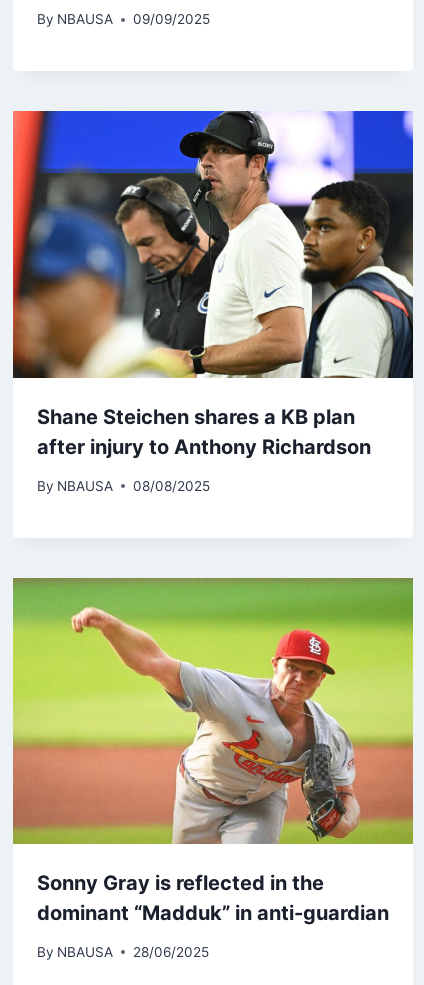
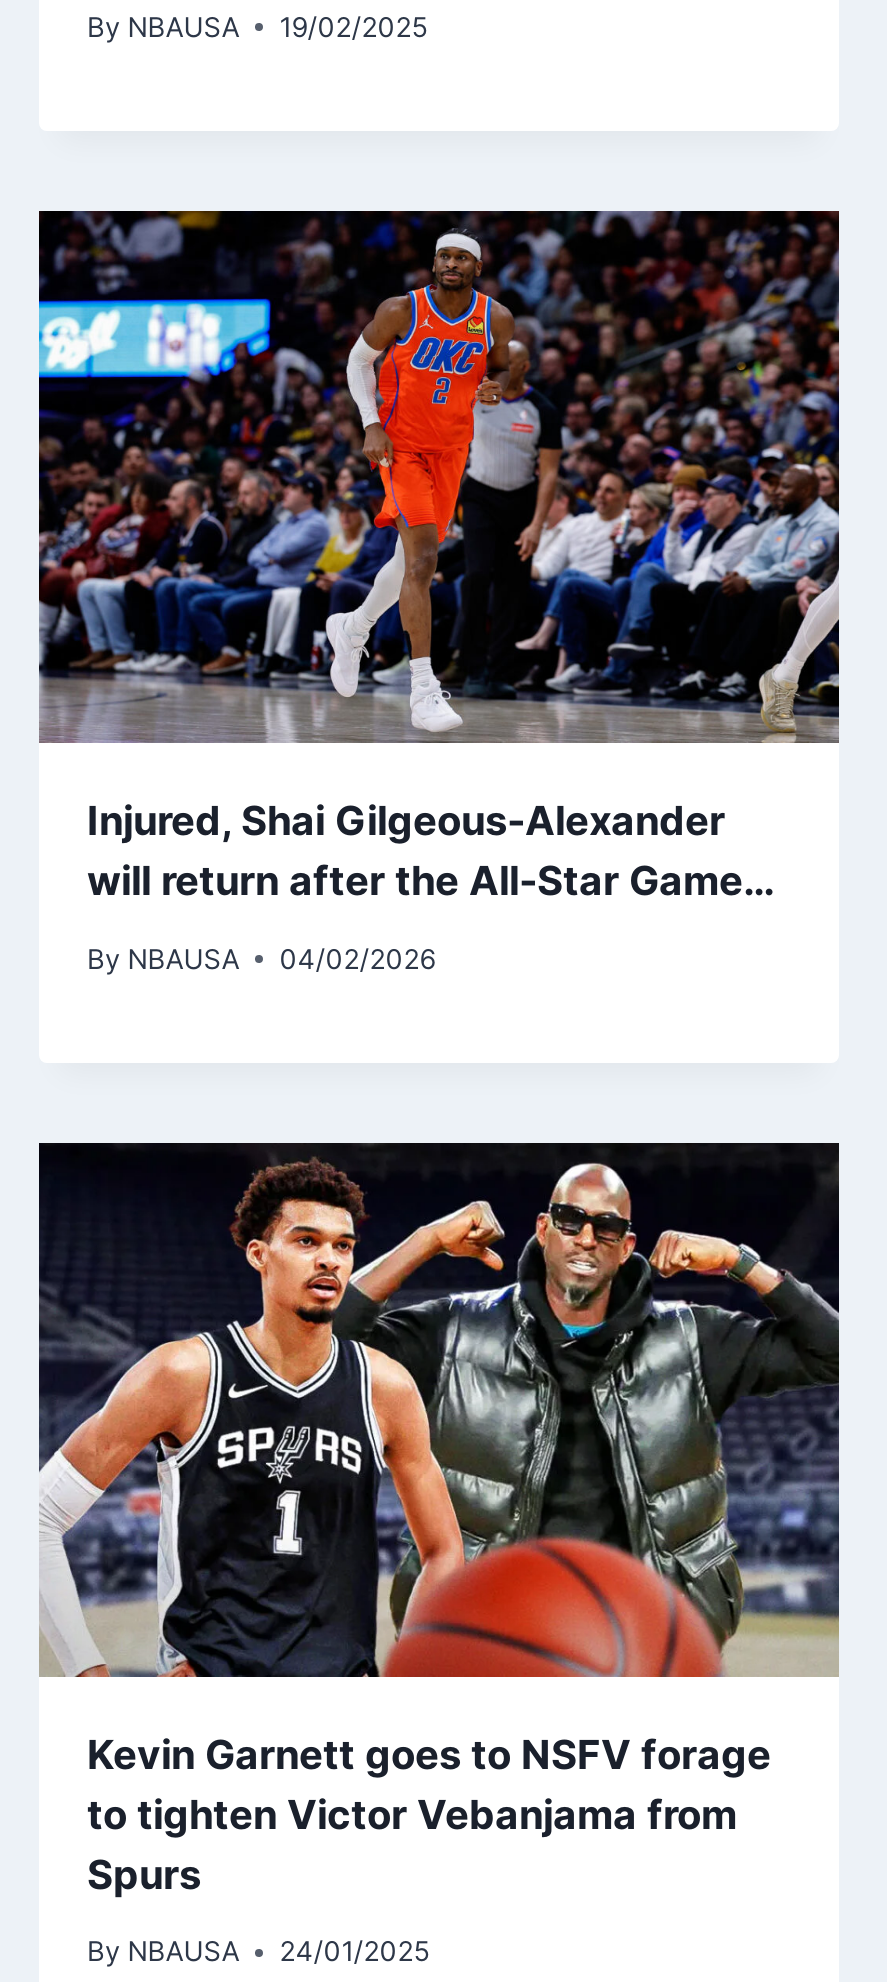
- By NBAUSA 09/09/2025
+ By NBAUSA 19/02/2025

- [image]
- Shane Steichen shares a KB plan
- after injury to Anthony Richardson
+ [image]
+ Injured, Shai Gilgeous-Alexander
+ will return after the All-Star Game…

- By NBAUSA 08/08/2025
+ By NBAUSA 04/02/2026

- [image]
- Sonny Gray is reflected in the
- dominant “Madduk” in anti-guardian
+ [image]
+ Kevin Garnett goes to NSFV forage
+ to tighten Victor Vebanjama from
+ Spurs

- By NBAUSA 28/06/2025
+ By NBAUSA 24/01/2025
